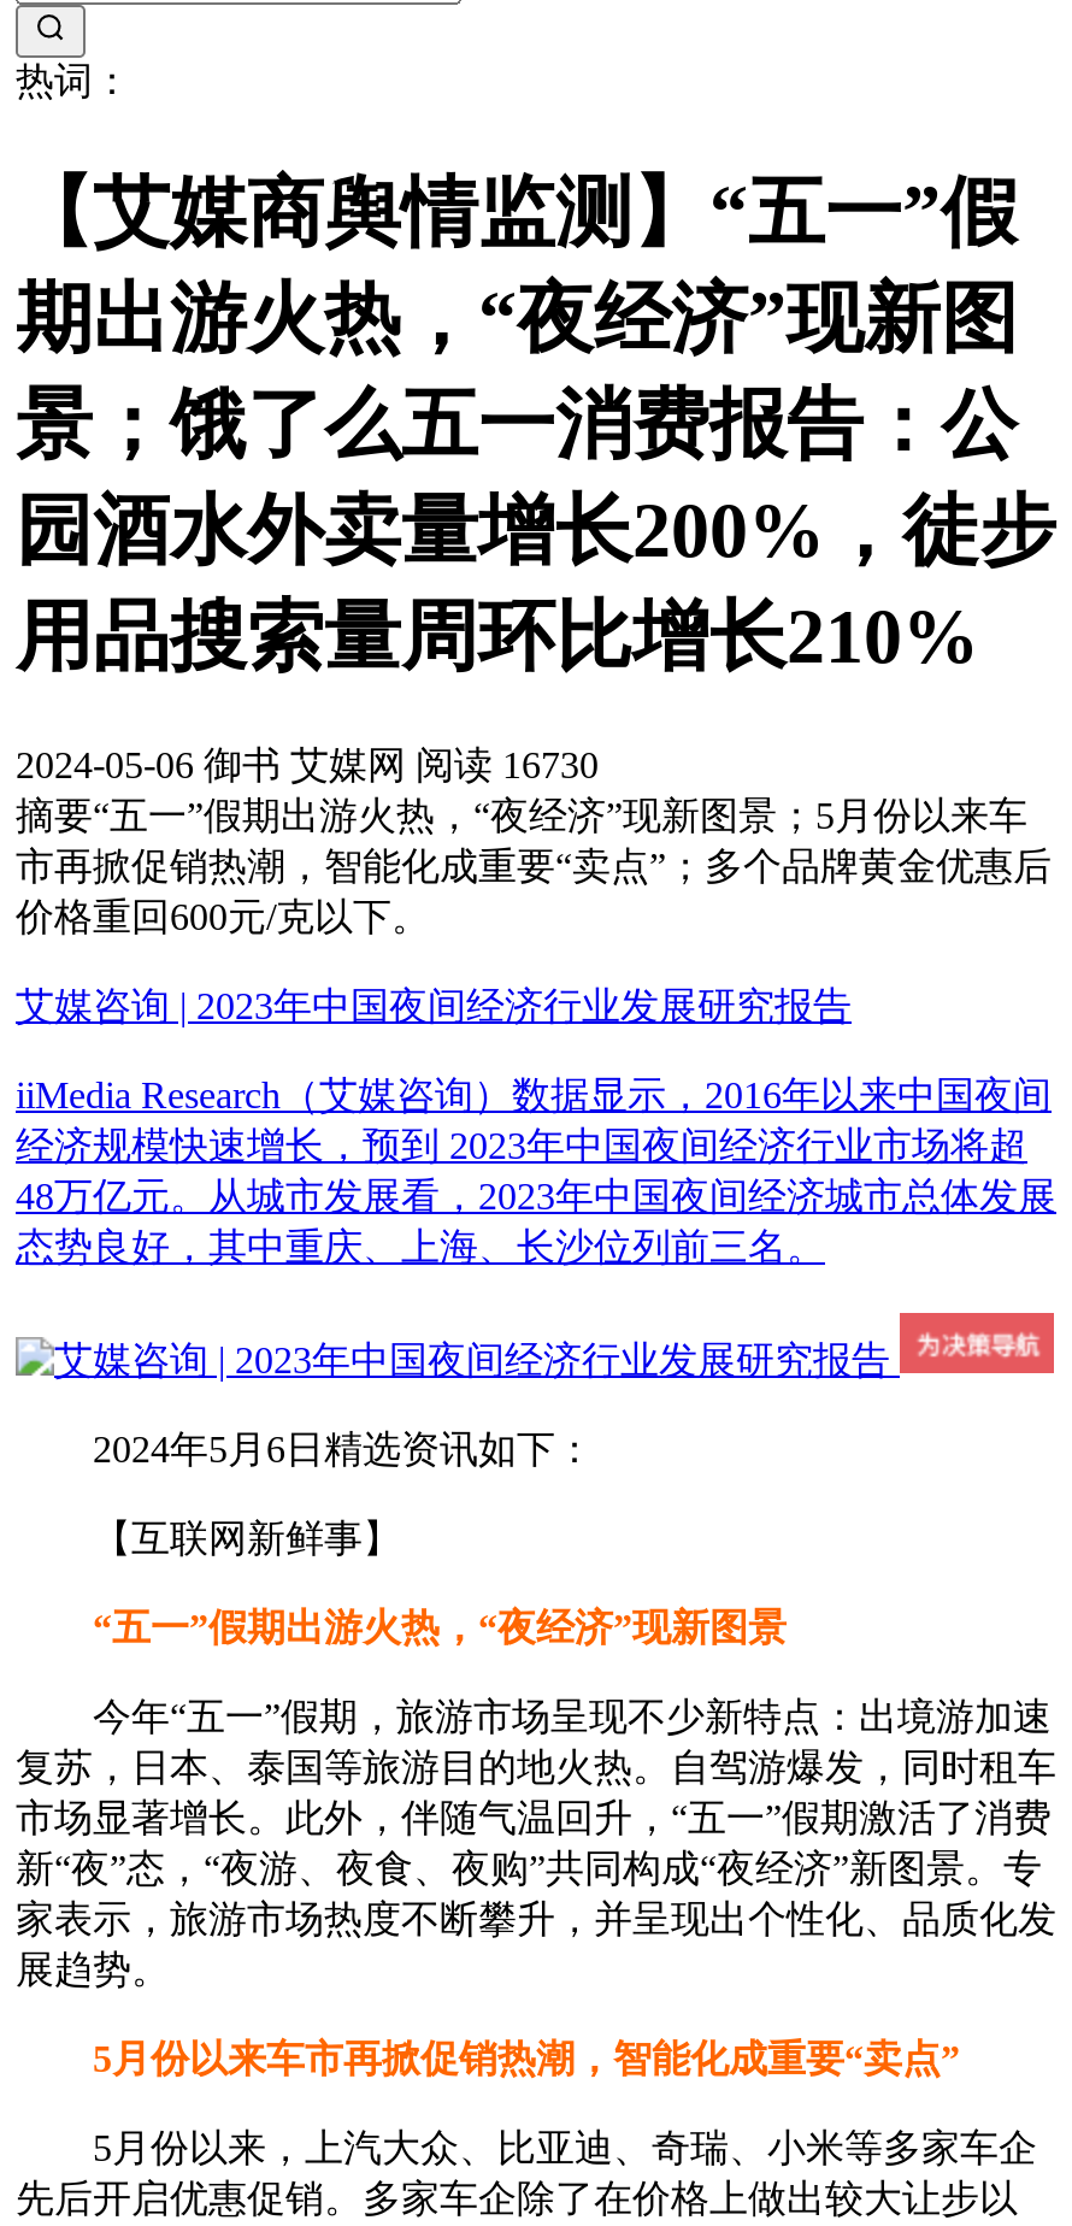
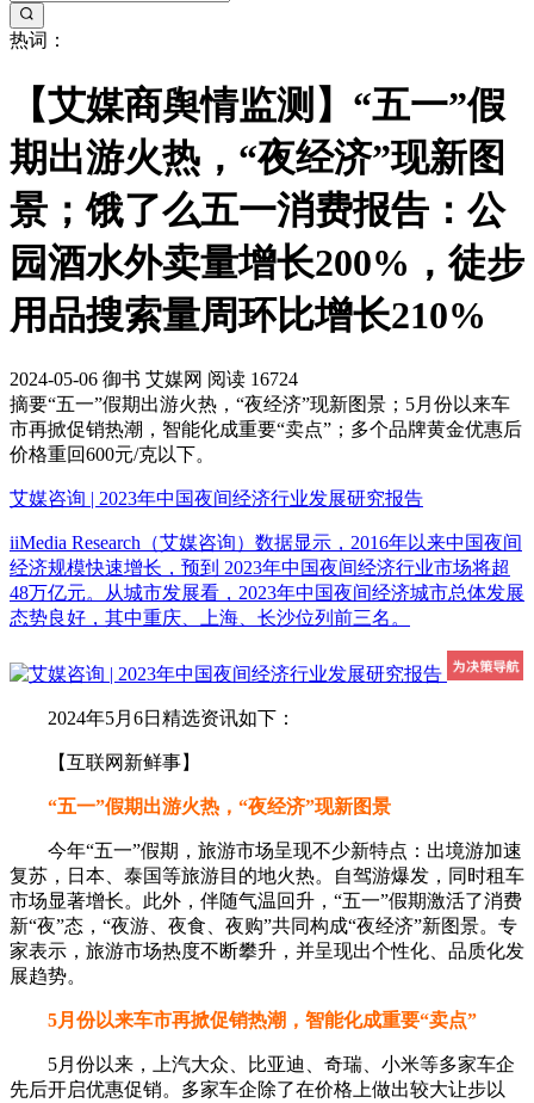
- 2024-05-06 御书 艾媒网 阅读 16730
+ 2024-05-06 御书 艾媒网 阅读 16724
